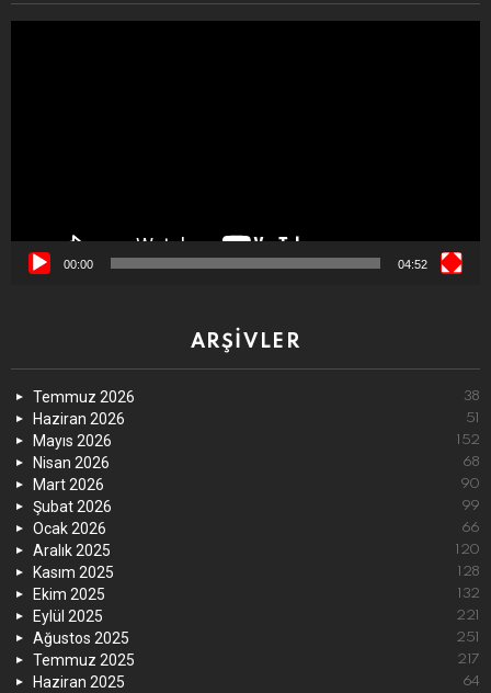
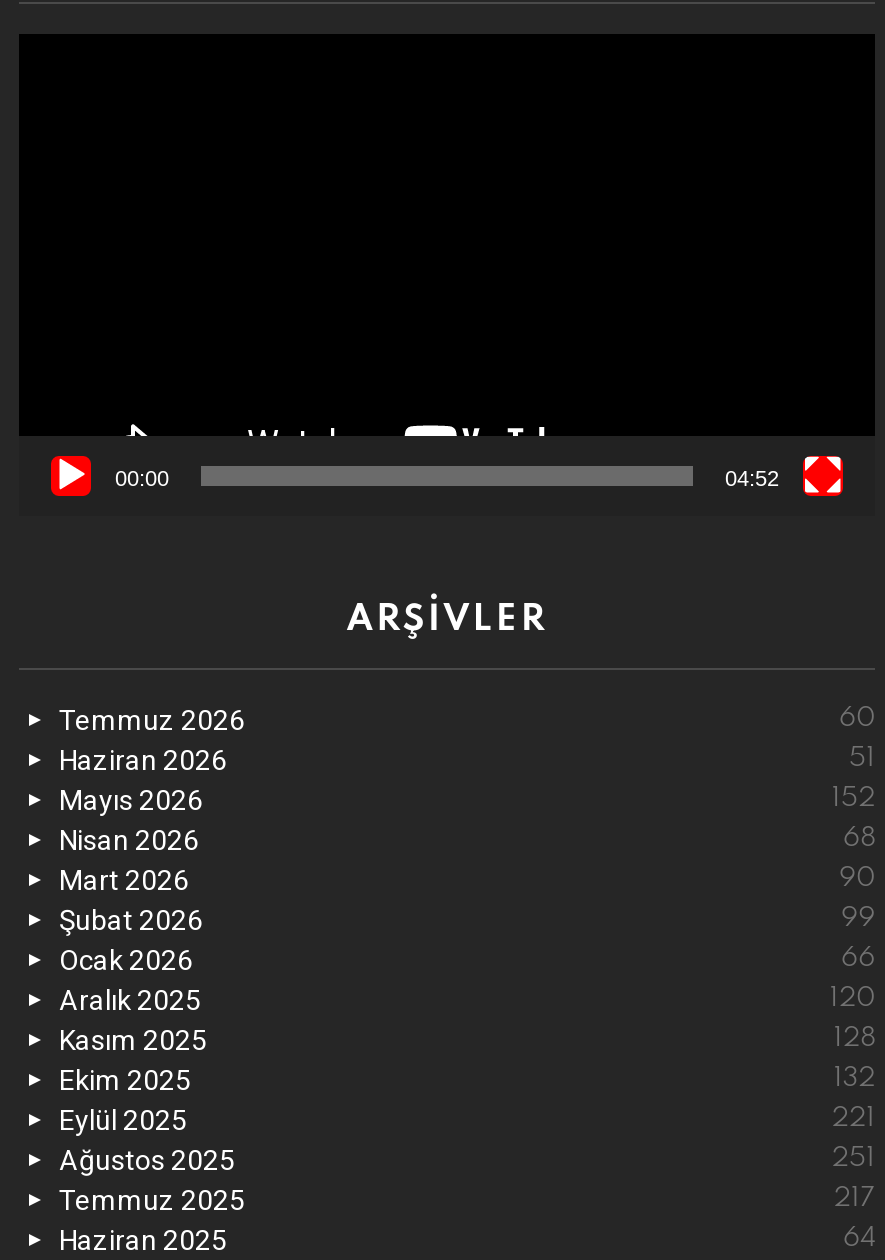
- 38
+ 60
